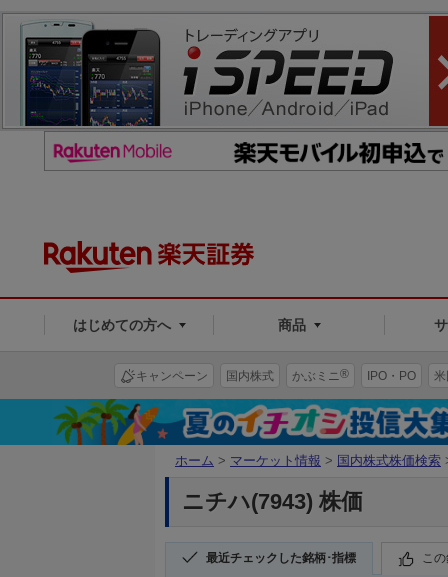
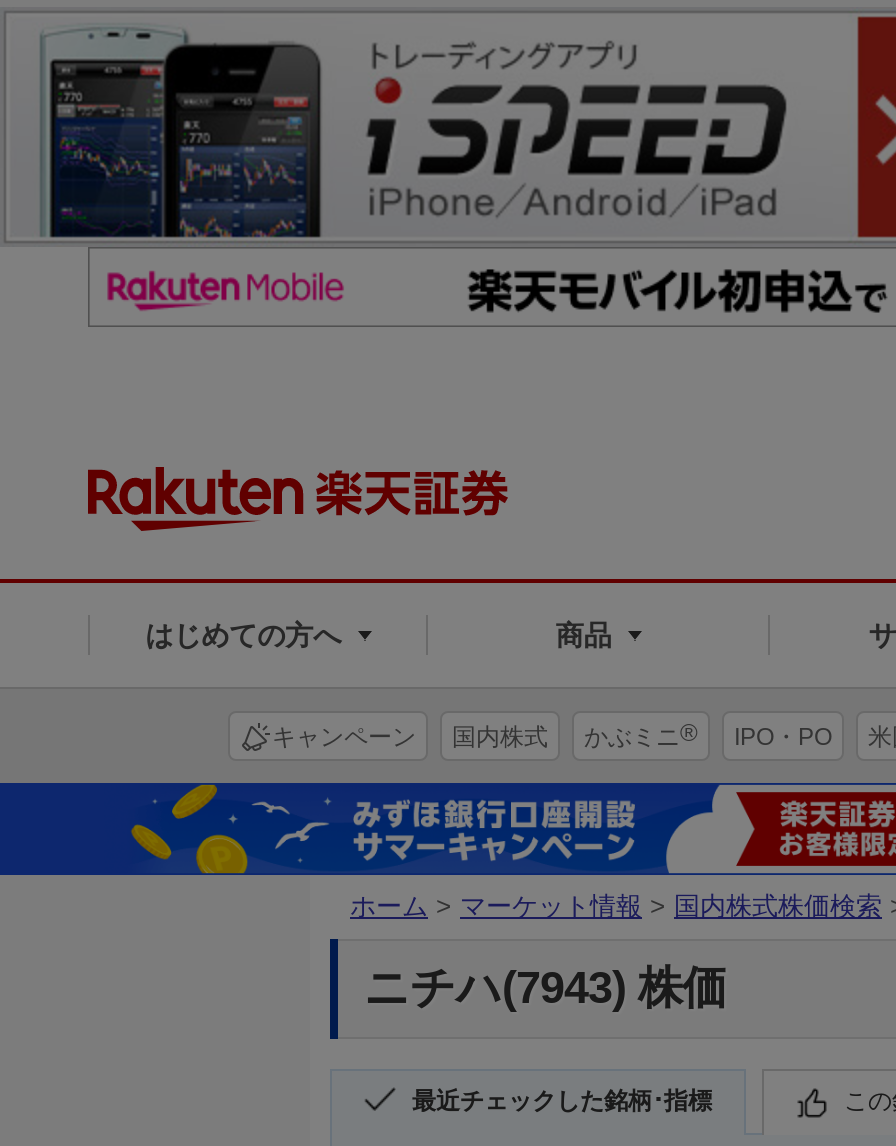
- [image]
+ [image]
